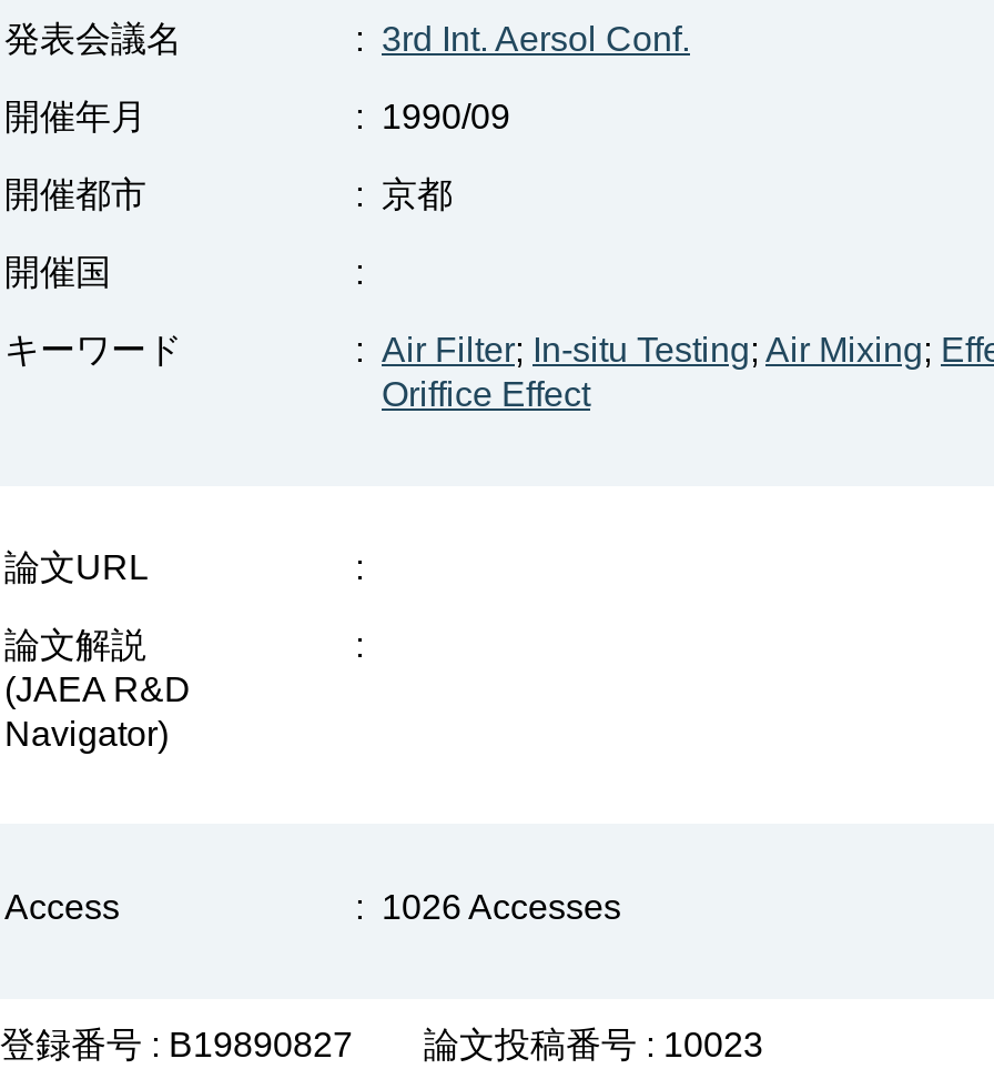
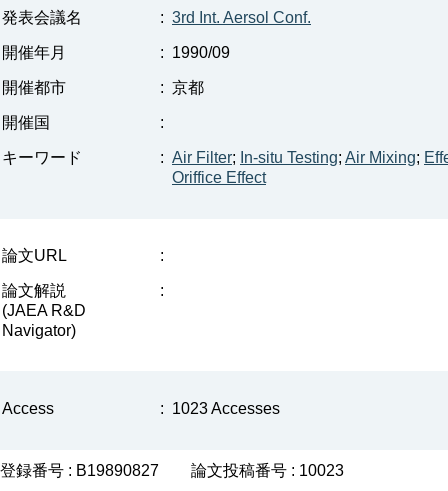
- : 1026 Accesses
+ : 1023 Accesses
